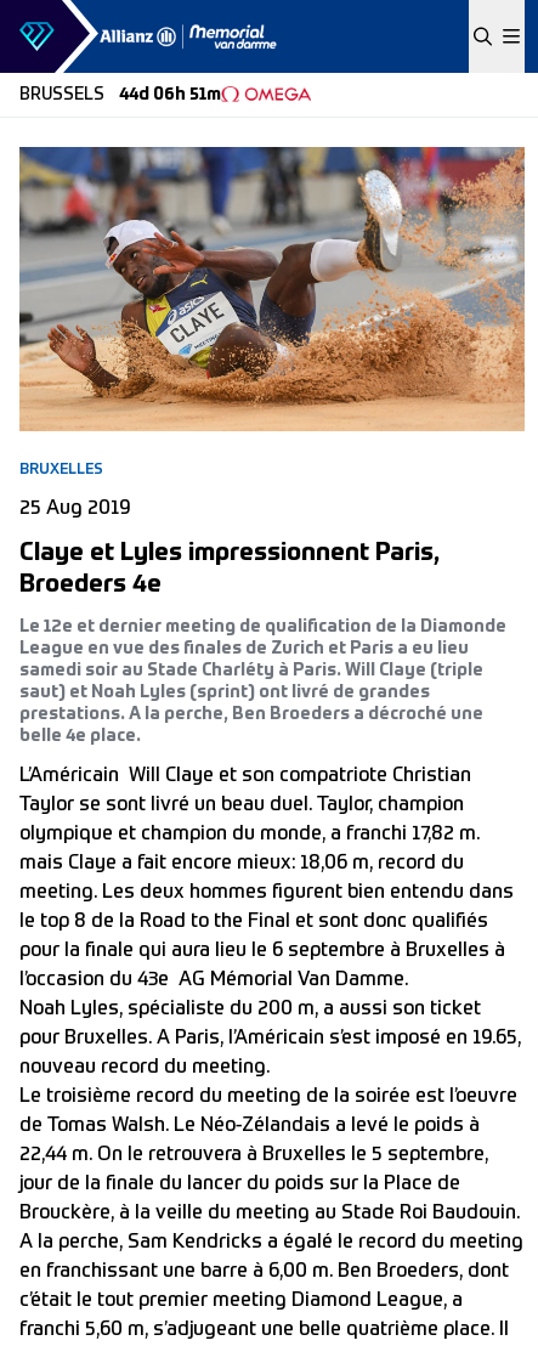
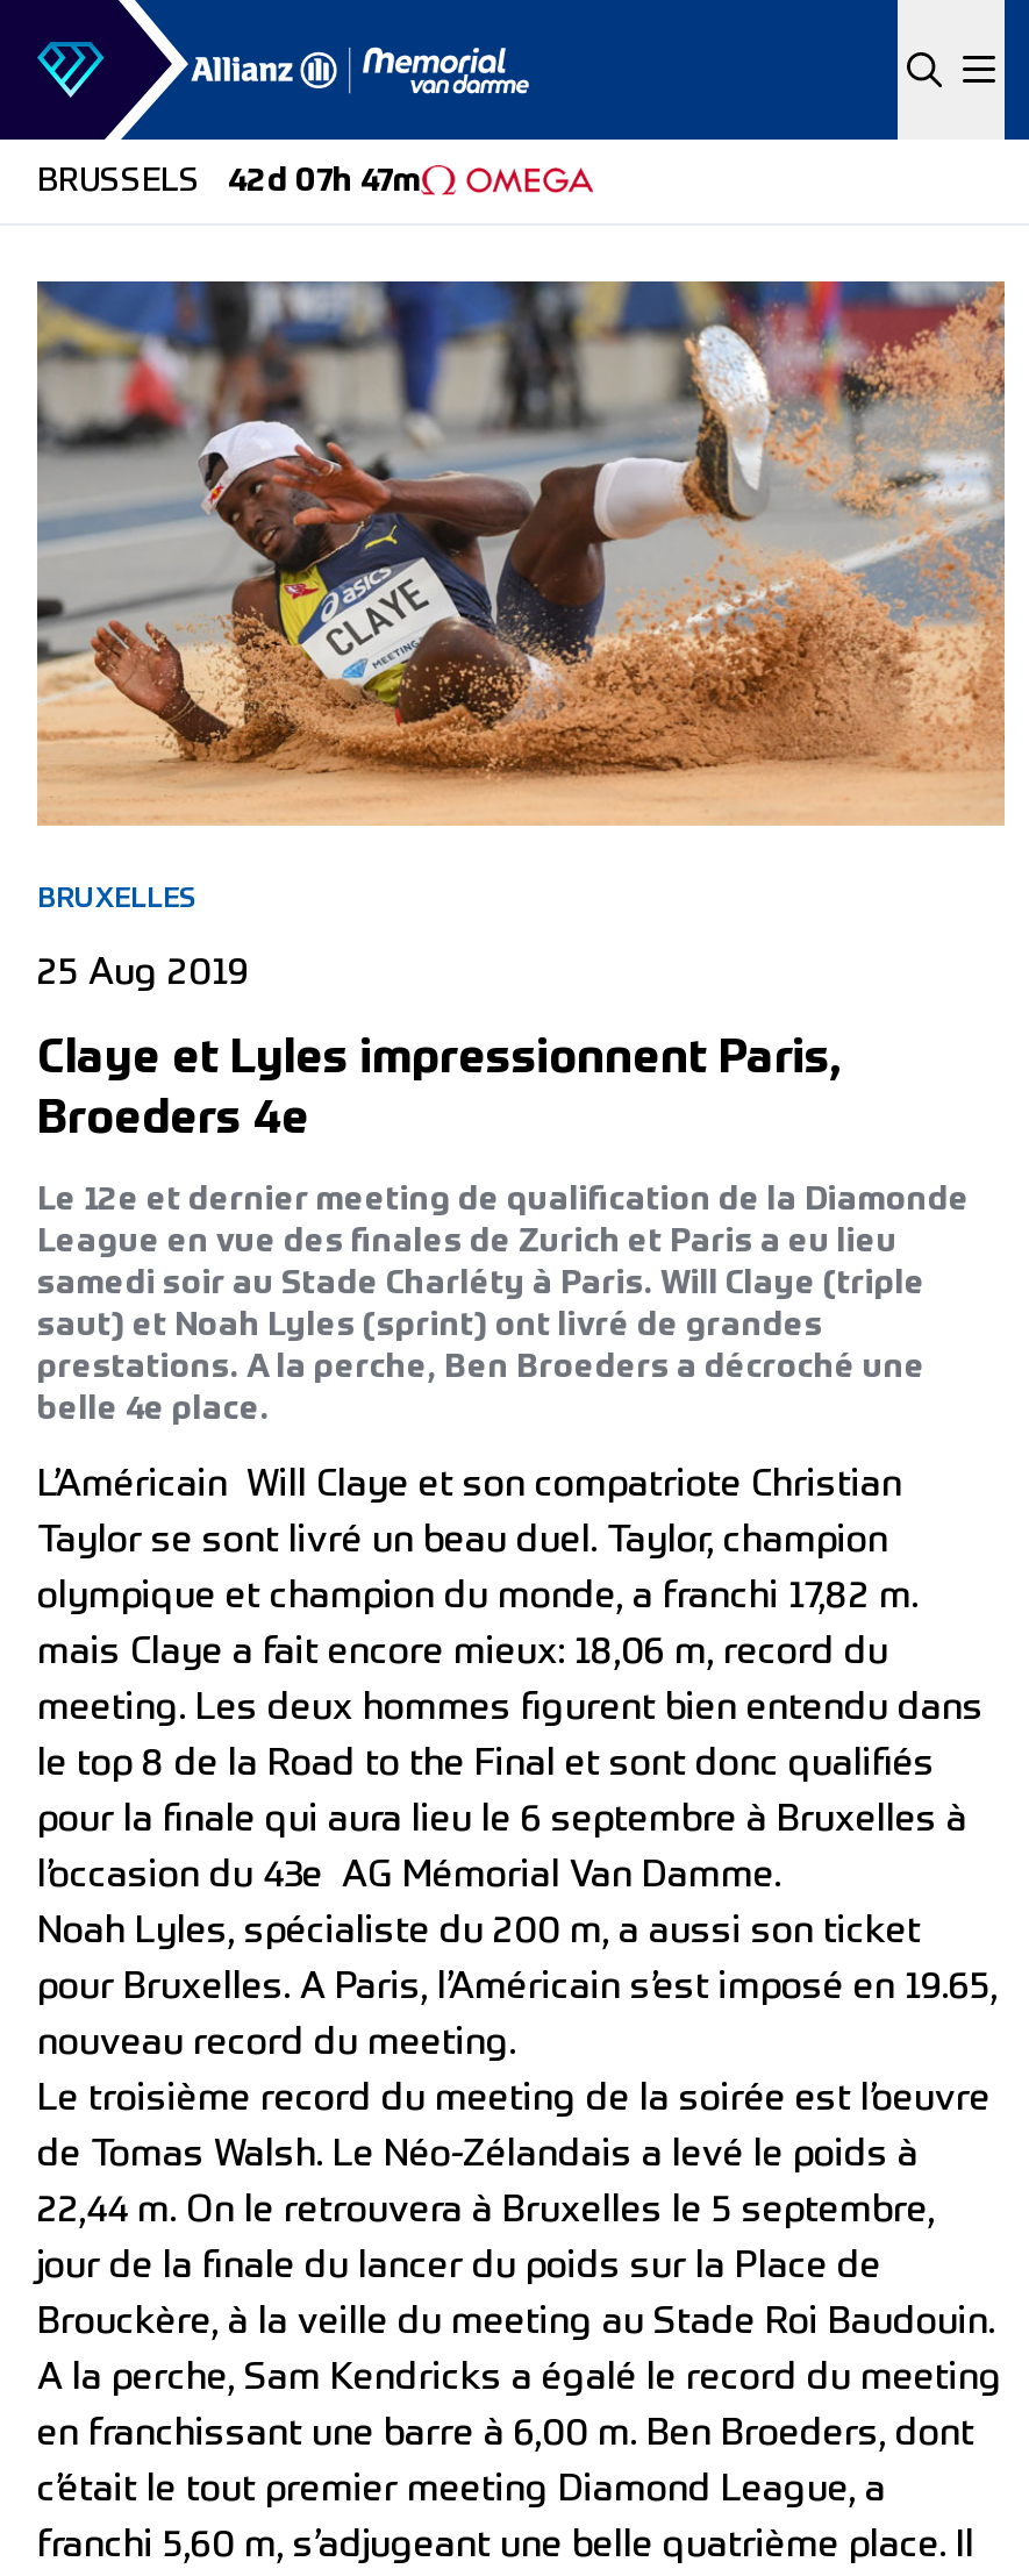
- BRUSSELS 44d 06h 51m
+ BRUSSELS 42d 07h 47m
